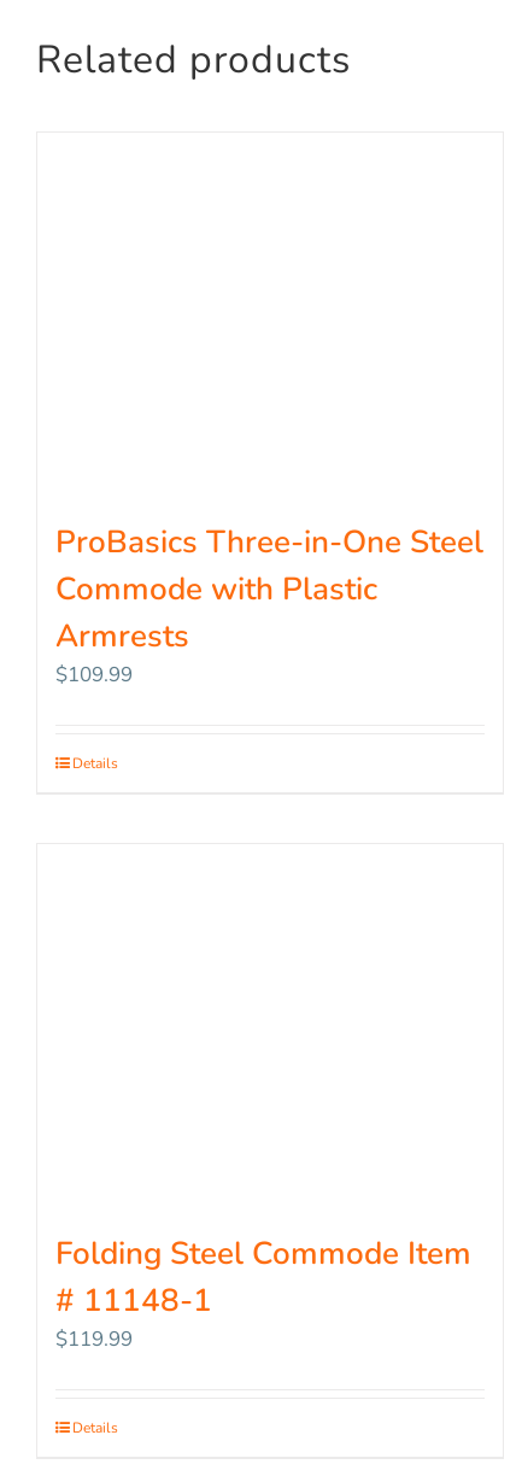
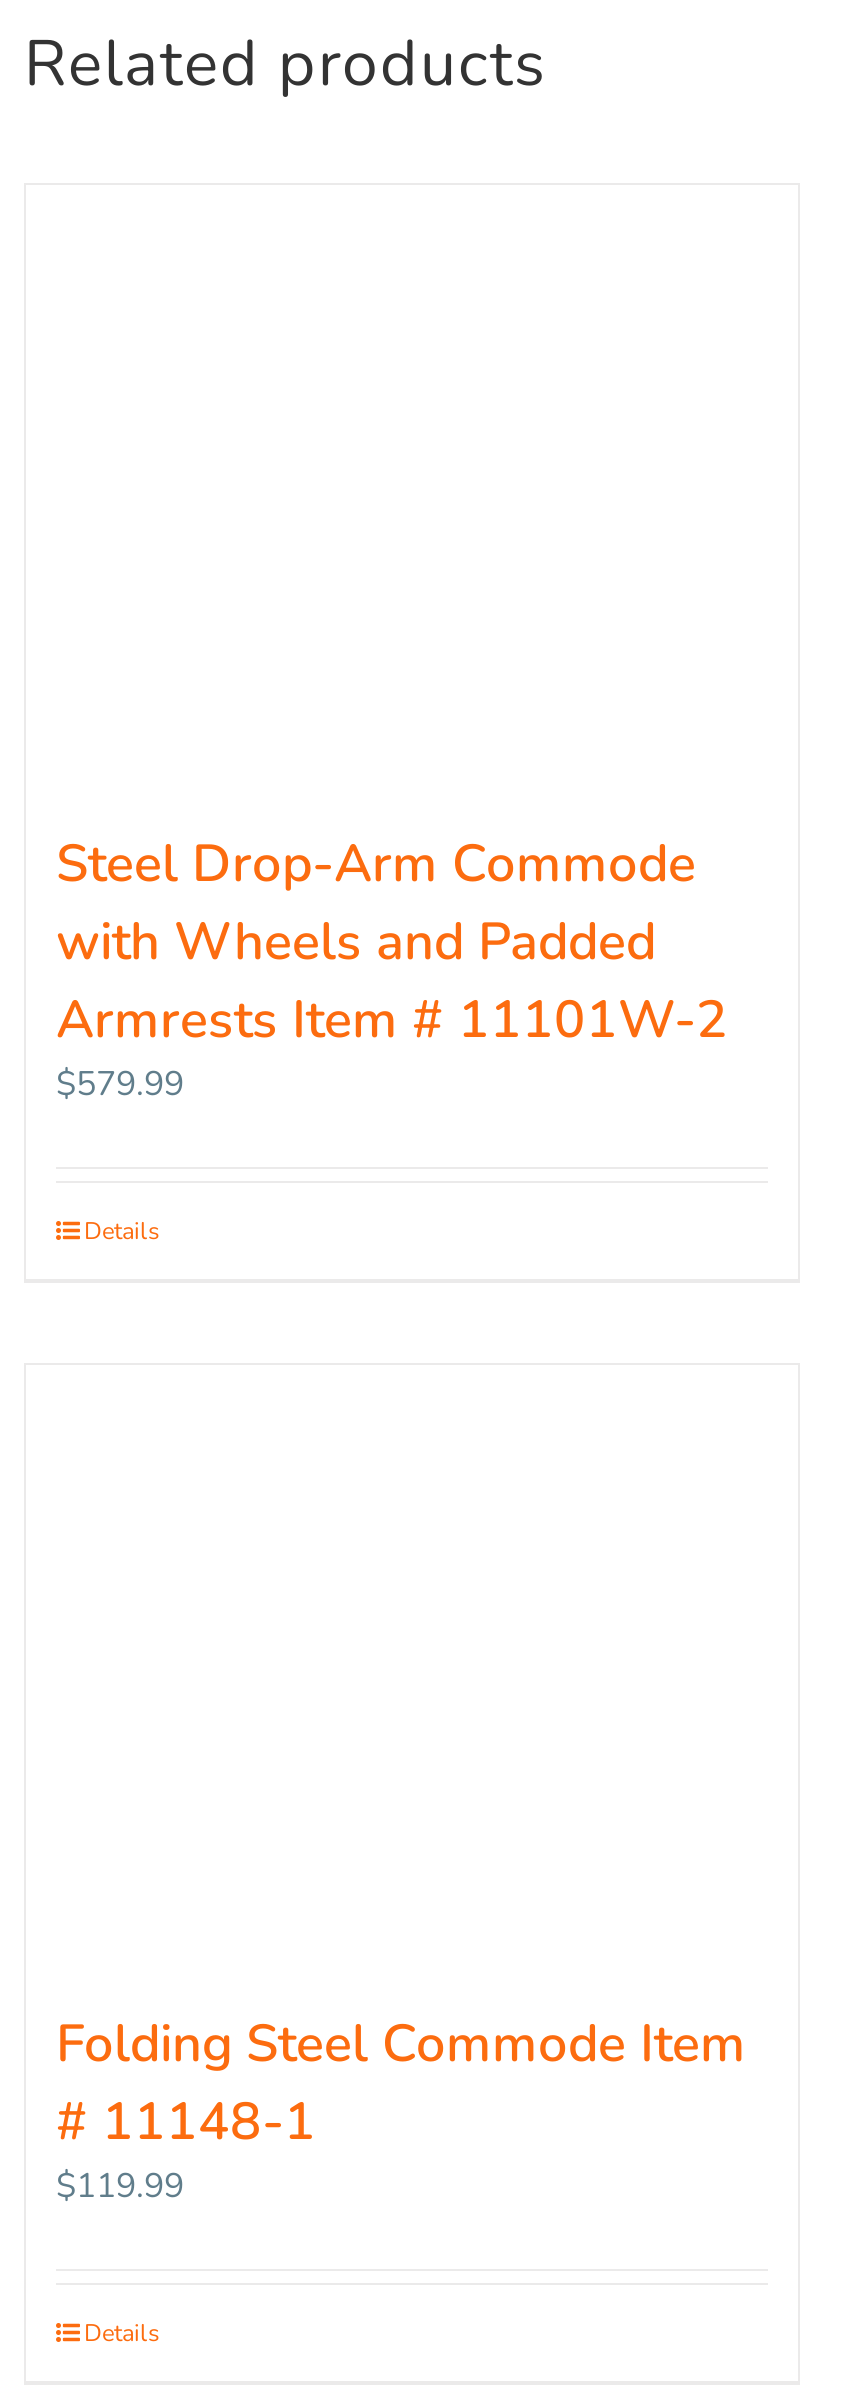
- ProBasics Three-in-One Steel
- Commode with Plastic
- Armrests
- $109.99
+ Steel Drop-Arm Commode
+ with Wheels and Padded
+ Armrests Item # 11101W-2
+ $579.99
